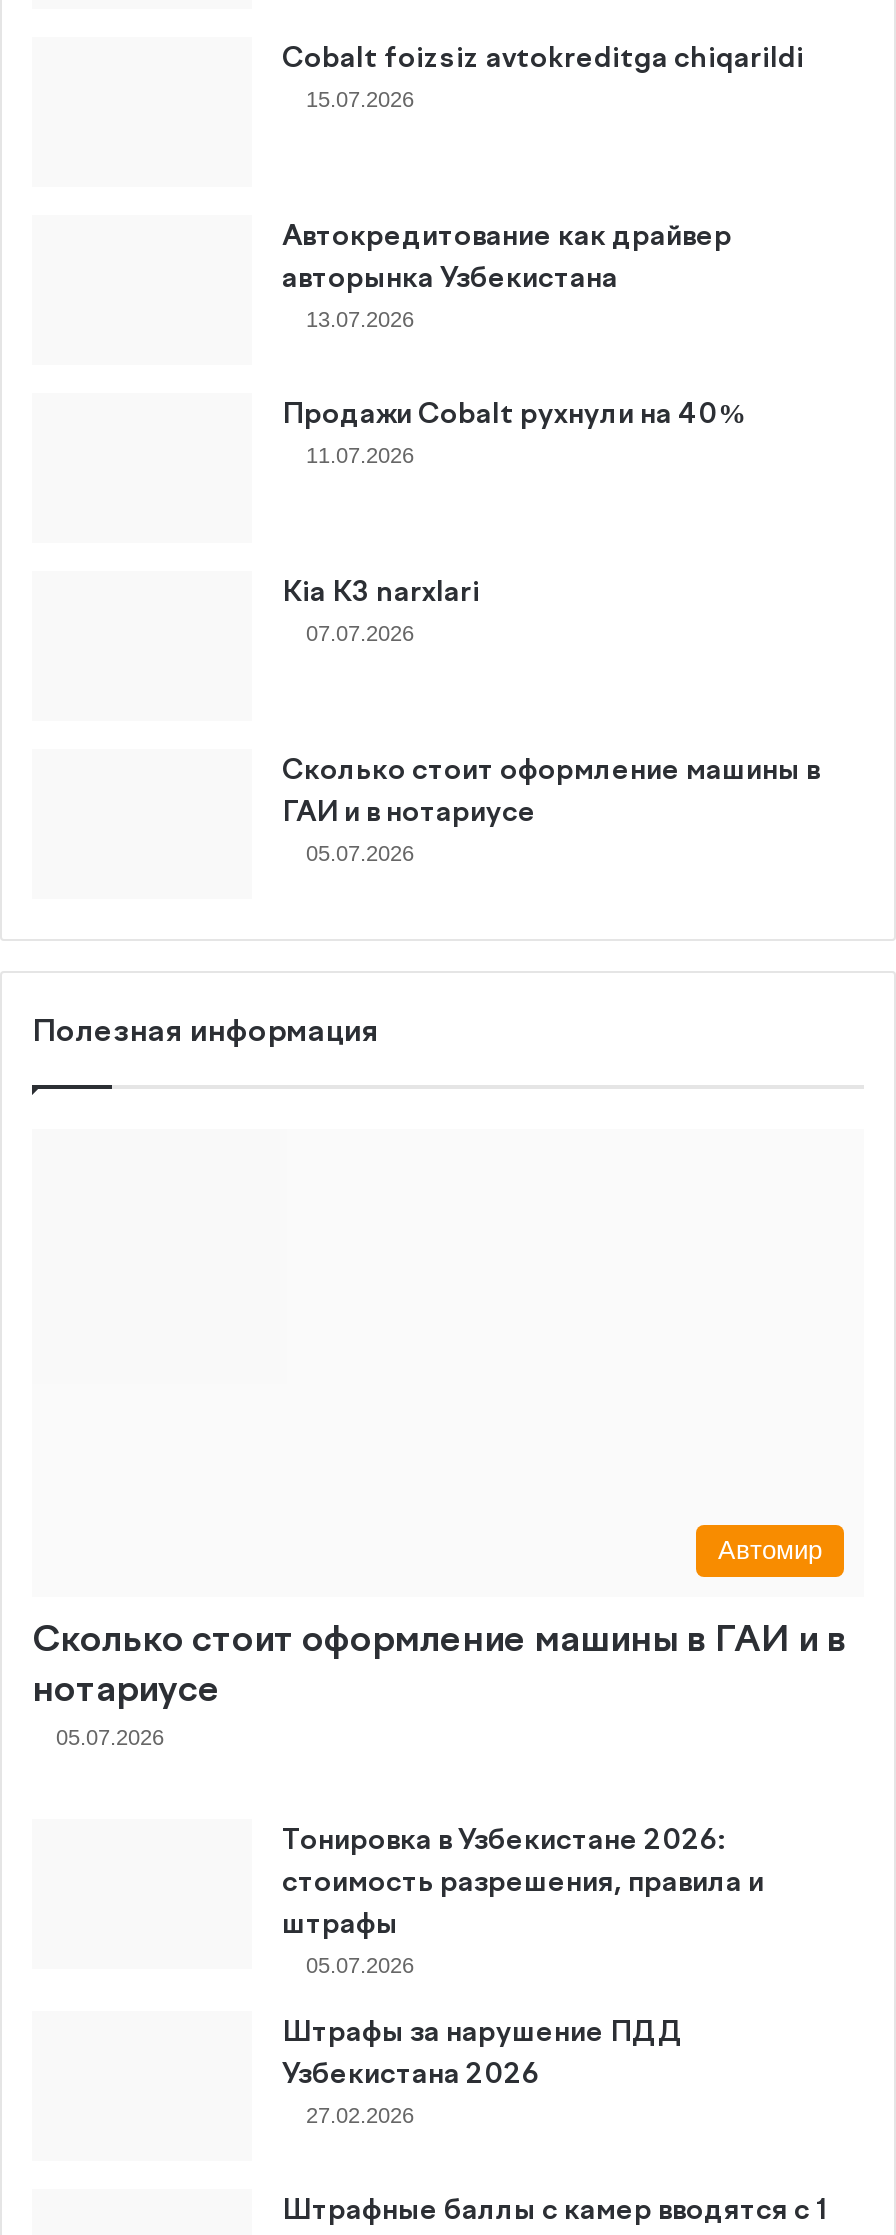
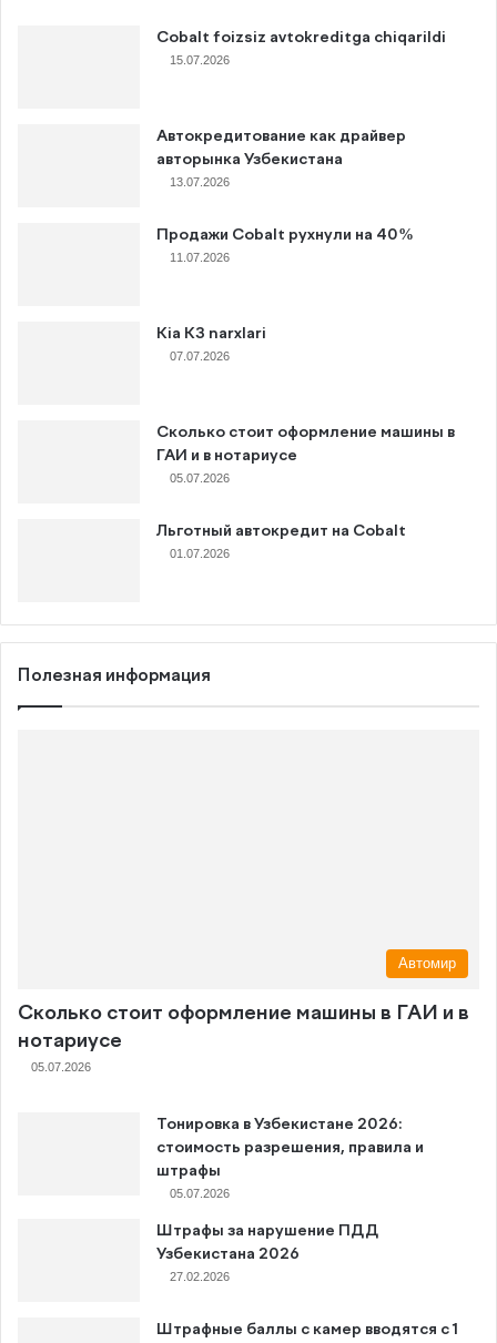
+ Льготный автокредит на Cobalt
+ 01.07.2026
